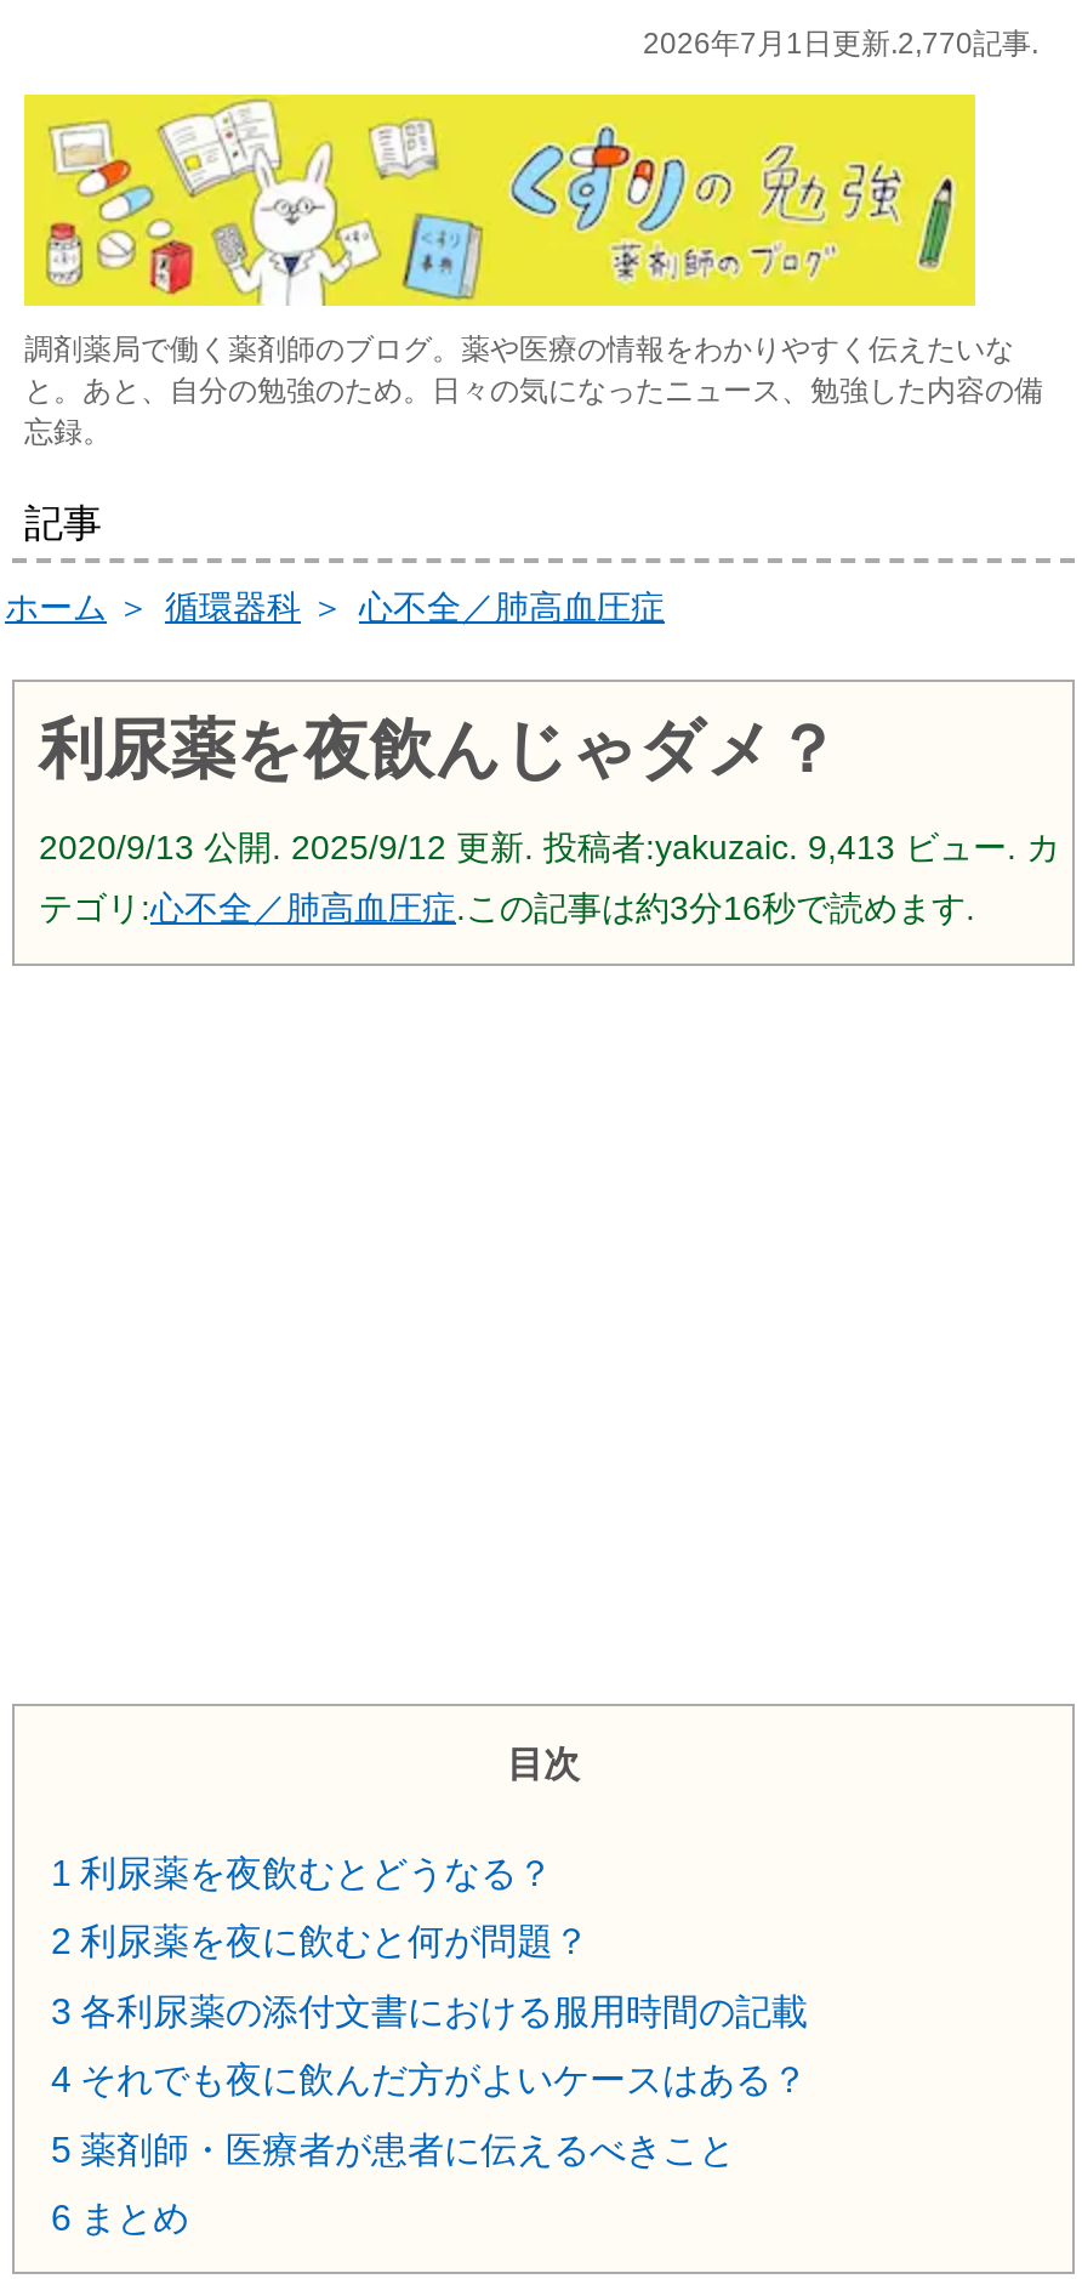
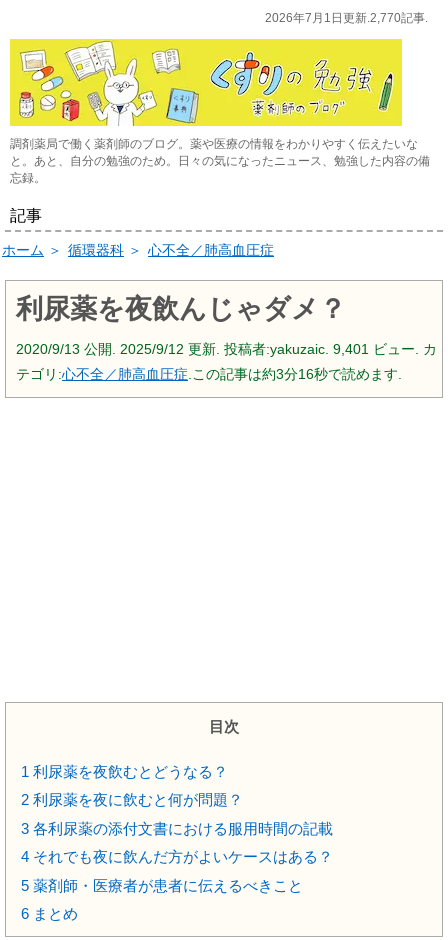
- 2020/9/13公開. 2025/9/12更新. 投稿者:yakuzaic. 9,413 ビュー. カ
+ 2020/9/13公開. 2025/9/12更新. 投稿者:yakuzaic. 9,401 ビュー. カ
